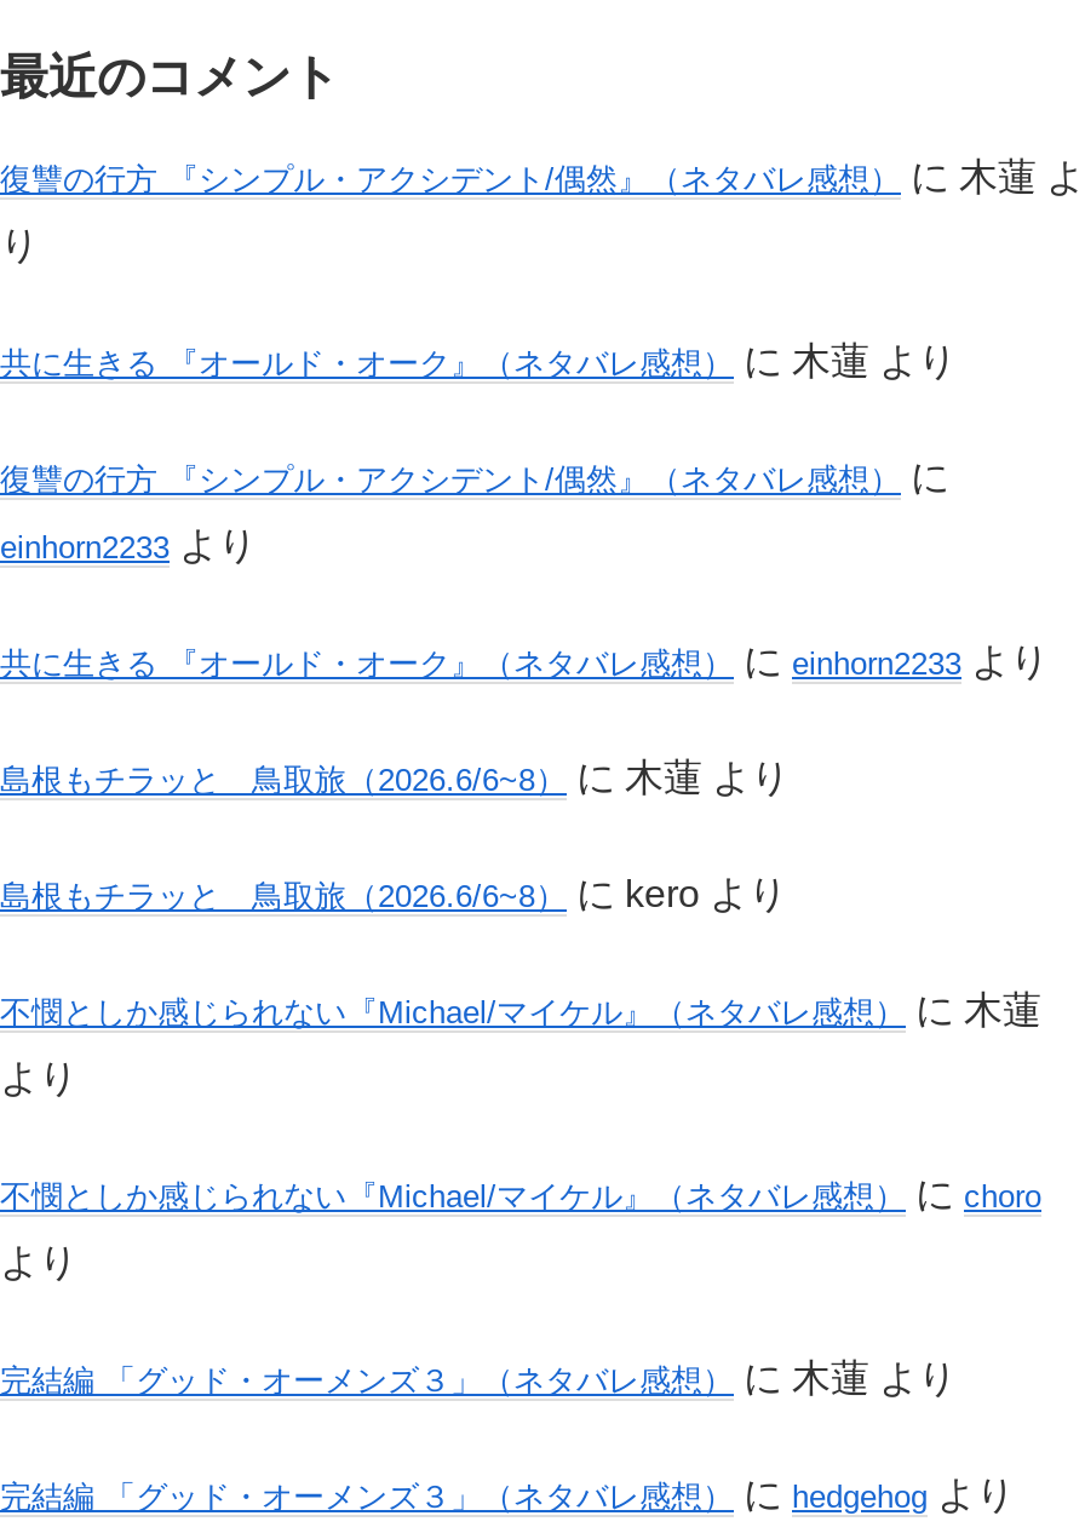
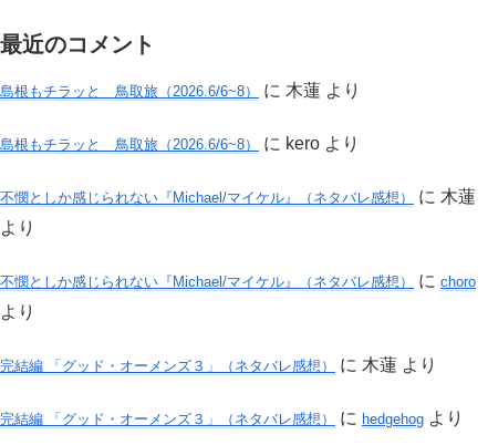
- 復讐の行方 『シンプル・アクシデント/偶然』（ネタバレ感想）に木蓮よ
- り
- 共に生きる 『オールド・オーク』（ネタバレ感想）に木蓮より
- 復讐の行方 『シンプル・アクシデント/偶然』（ネタバレ感想）に
- einhorn2233より
- 共に生きる 『オールド・オーク』（ネタバレ感想）にeinhorn2233より
